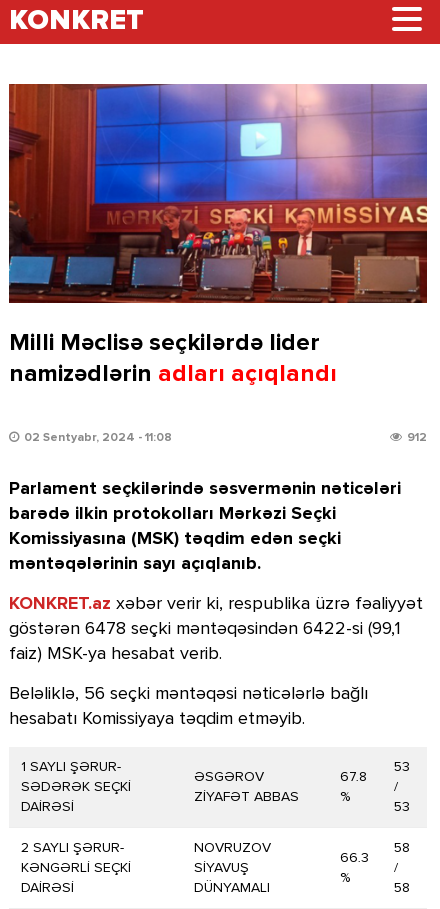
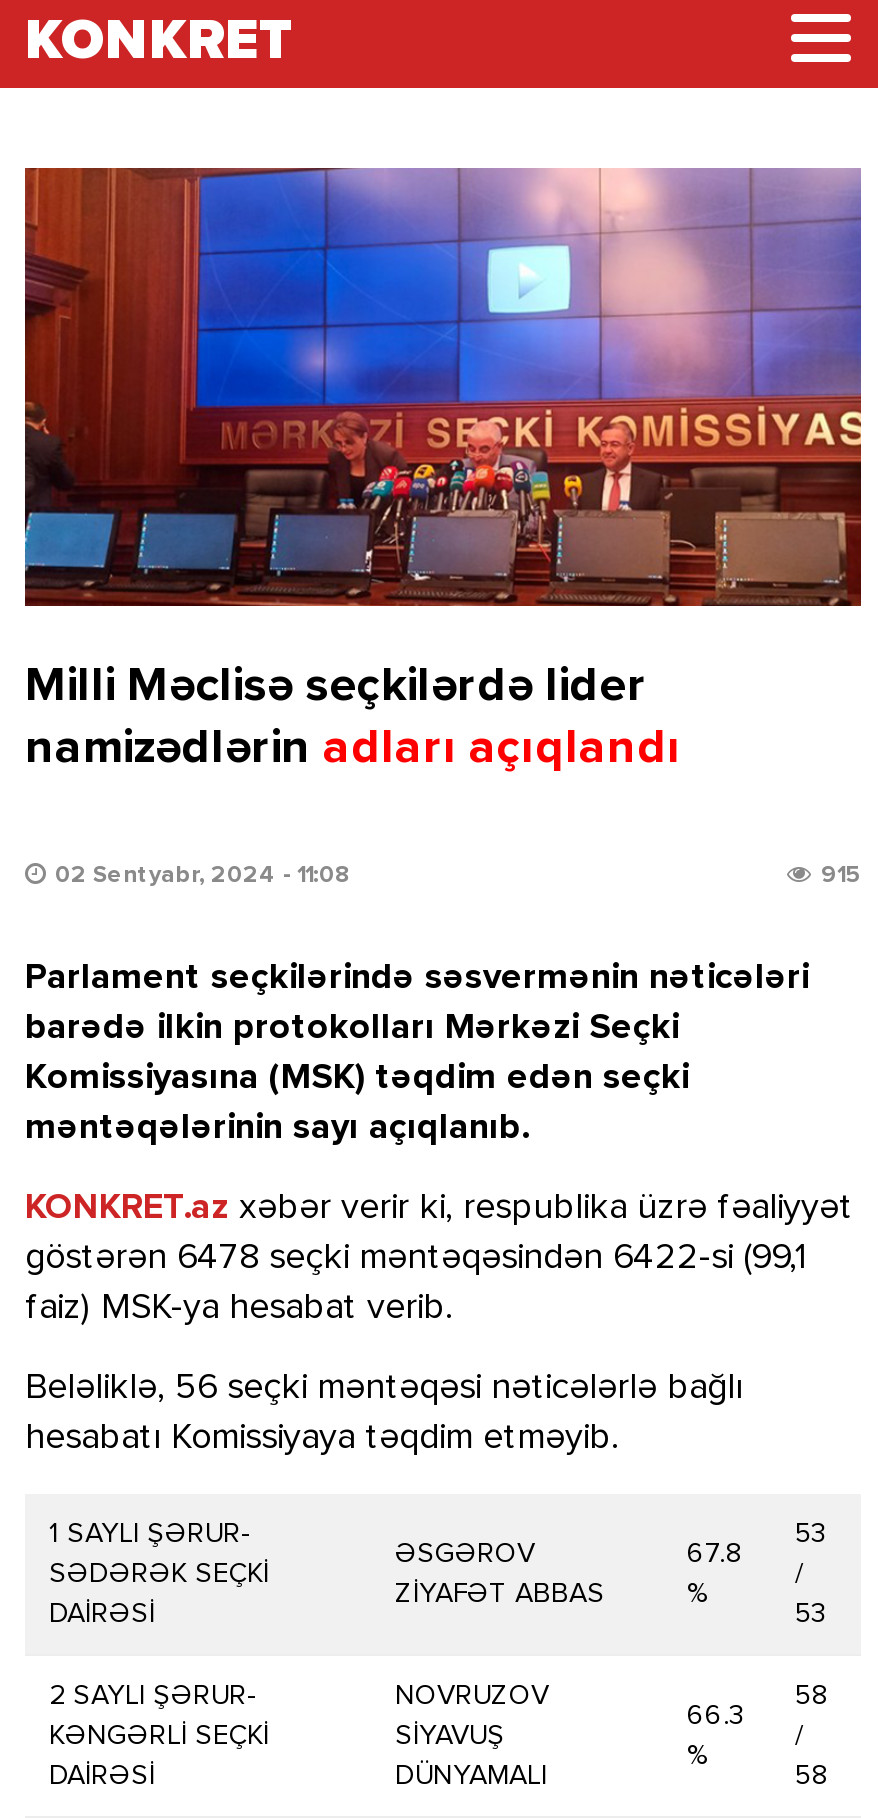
- 912
+ 915
